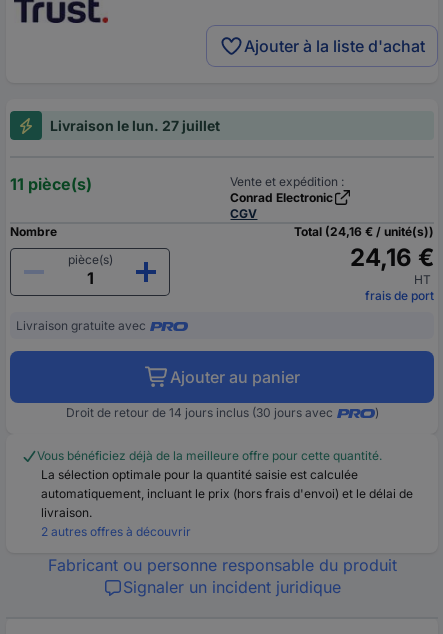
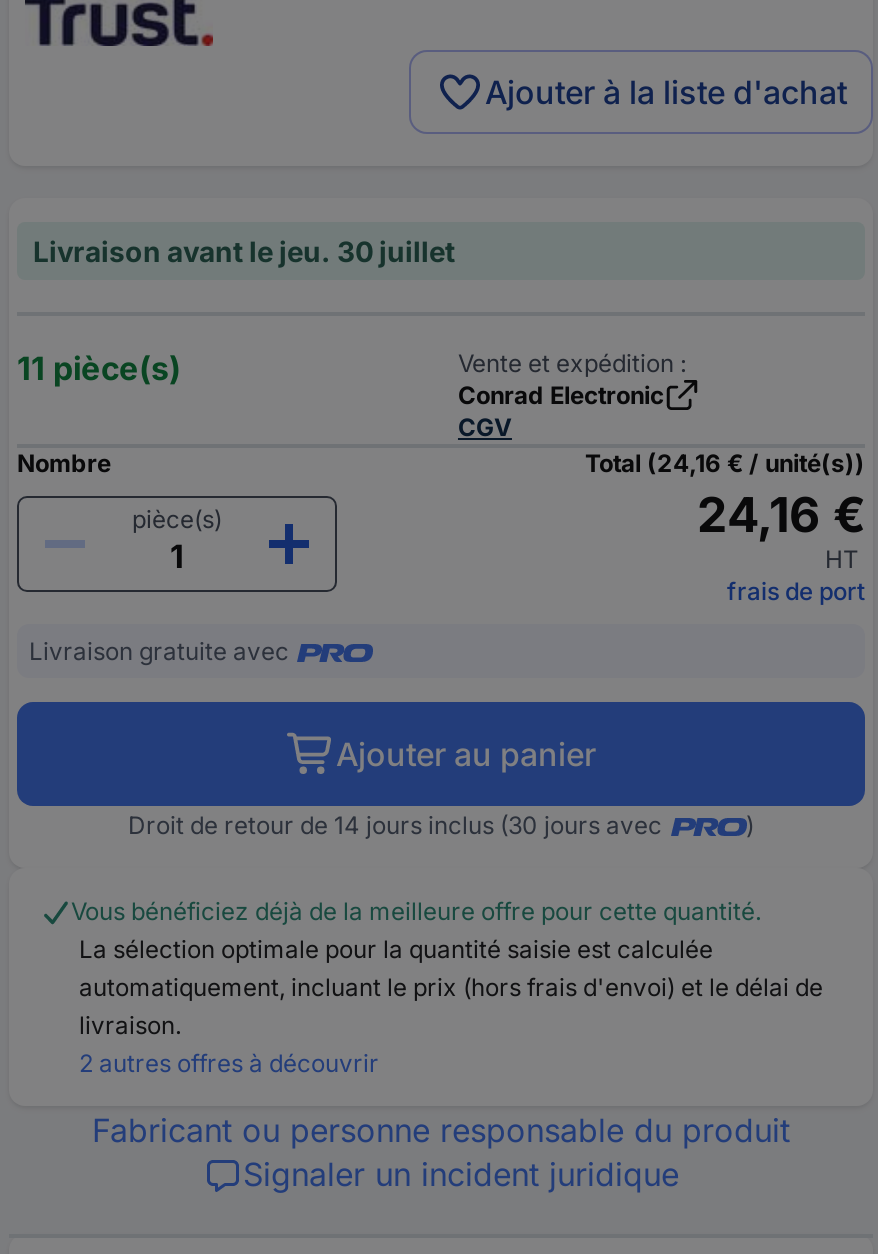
- Livraison le lun. 27 juillet
+ Livraison avant le jeu. 30 juillet
